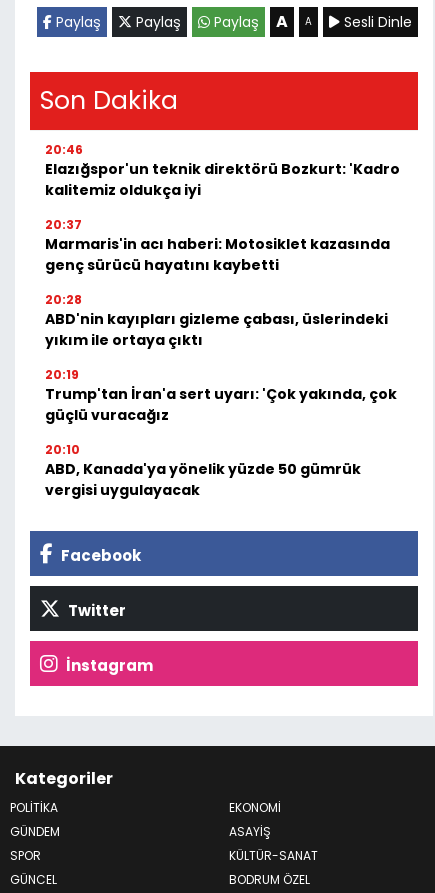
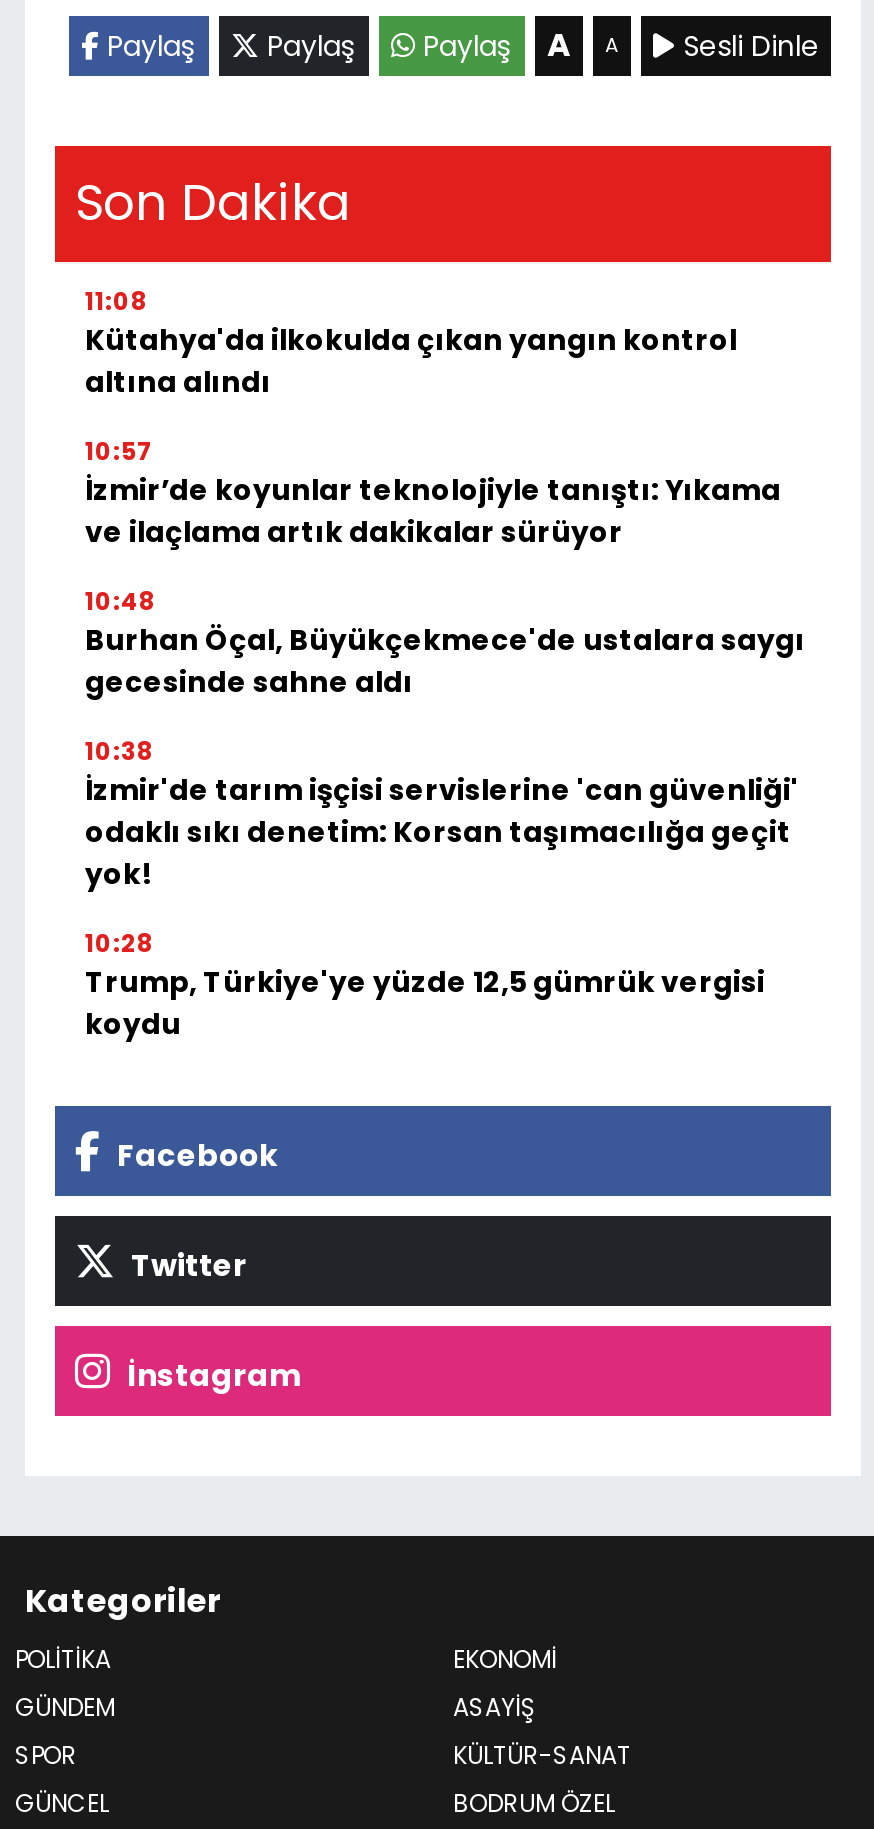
- 20:46
- Elazığspor'un teknik direktörü Bozkurt: 'Kadro
- kalitemiz oldukça iyi
+ 11:08
+ Kütahya'da ilkokulda çıkan yangın kontrol
+ altına alındı

- 20:37
- Marmaris'in acı haberi: Motosiklet kazasında
- genç sürücü hayatını kaybetti
+ 10:57
+ İzmir’de koyunlar teknolojiyle tanıştı: Yıkama
+ ve ilaçlama artık dakikalar sürüyor

- 20:28
- ABD'nin kayıpları gizleme çabası, üslerindeki
- yıkım ile ortaya çıktı
+ 10:48
+ Burhan Öçal, Büyükçekmece'de ustalara saygı
+ gecesinde sahne aldı

- 20:19
- Trump'tan İran'a sert uyarı: 'Çok yakında, çok
- güçlü vuracağız
+ 10:38
+ İzmir'de tarım işçisi servislerine 'can güvenliği'
+ odaklı sıkı denetim: Korsan taşımacılığa geçit
+ yok!

- 20:10
- ABD, Kanada'ya yönelik yüzde 50 gümrük
- vergisi uygulayacak
+ 10:28
+ Trump, Türkiye'ye yüzde 12,5 gümrük vergisi
+ koydu
